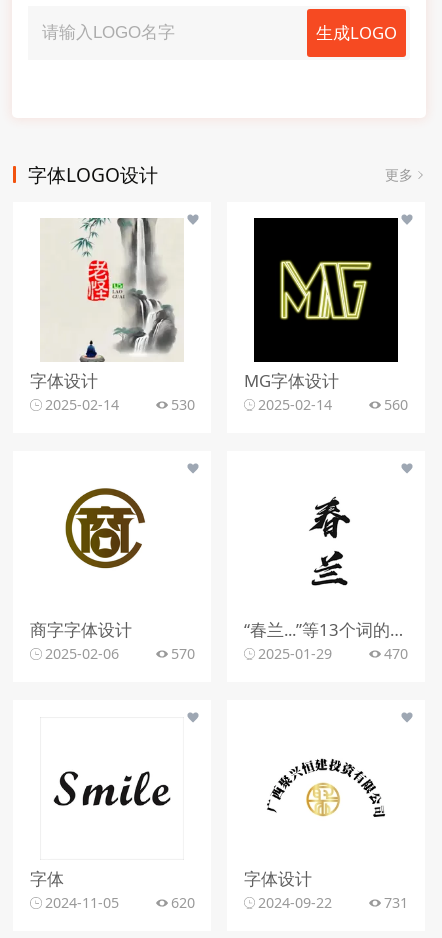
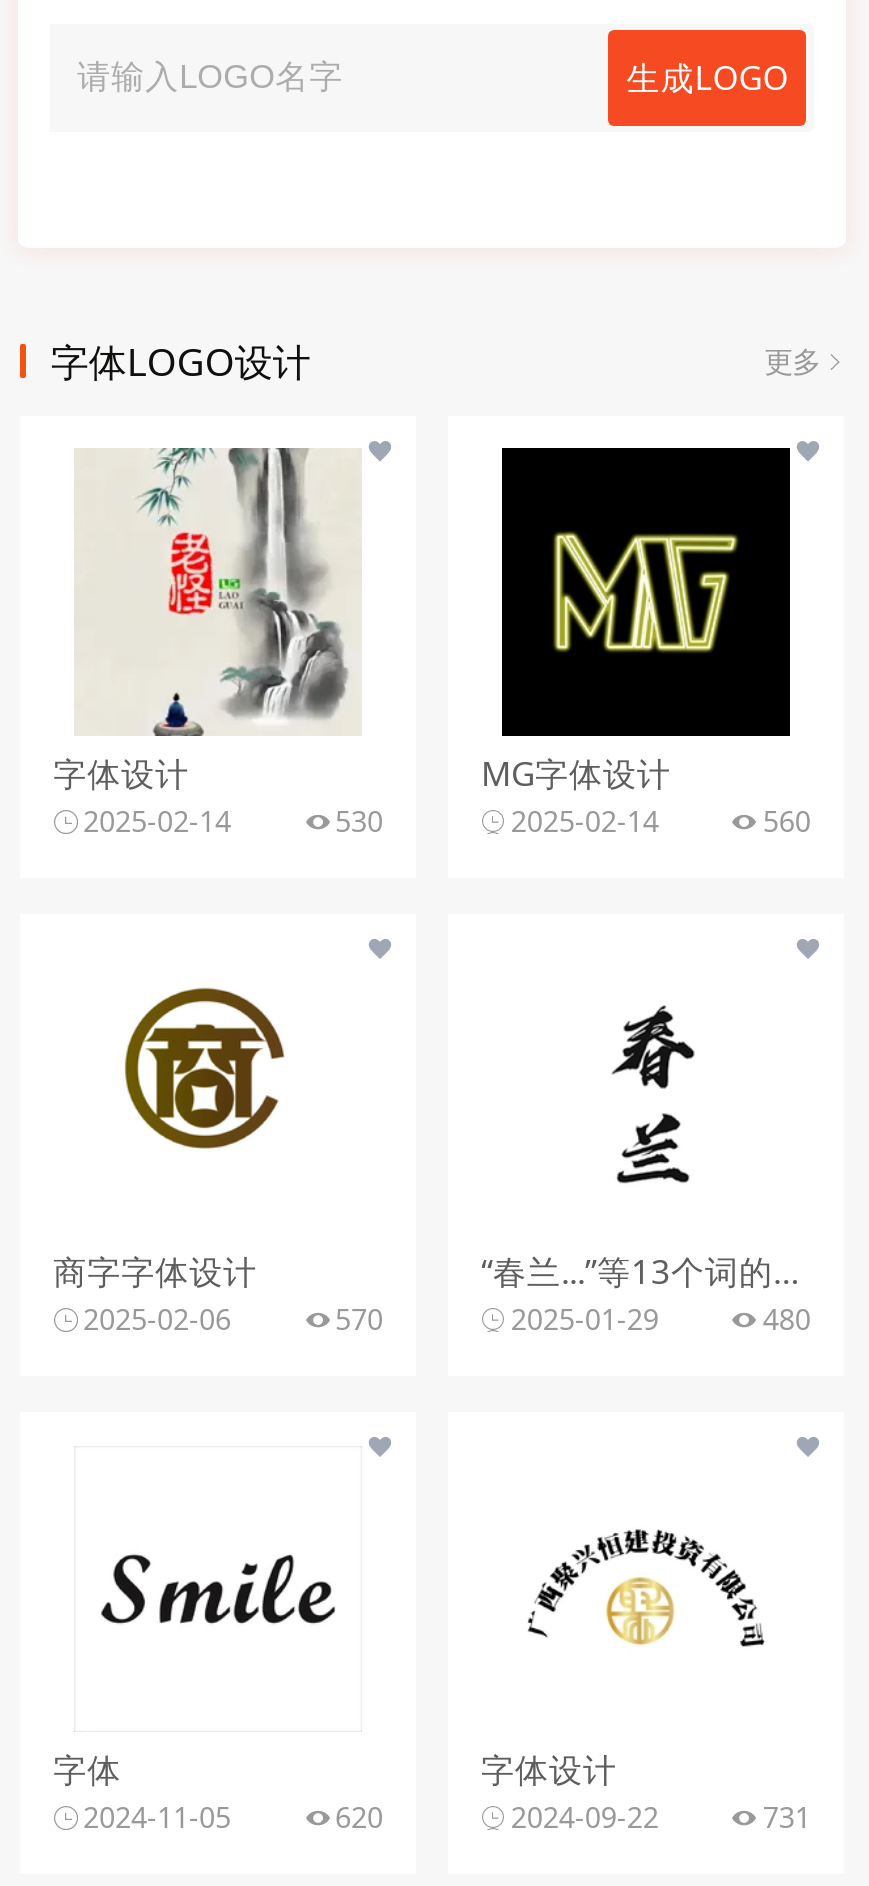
- 470
+ 480
